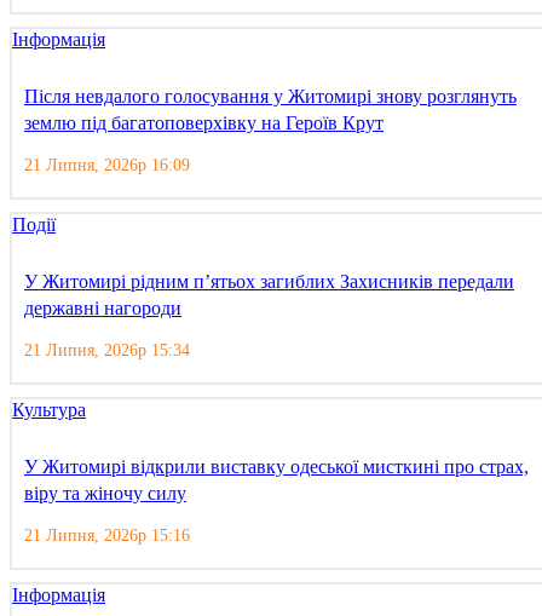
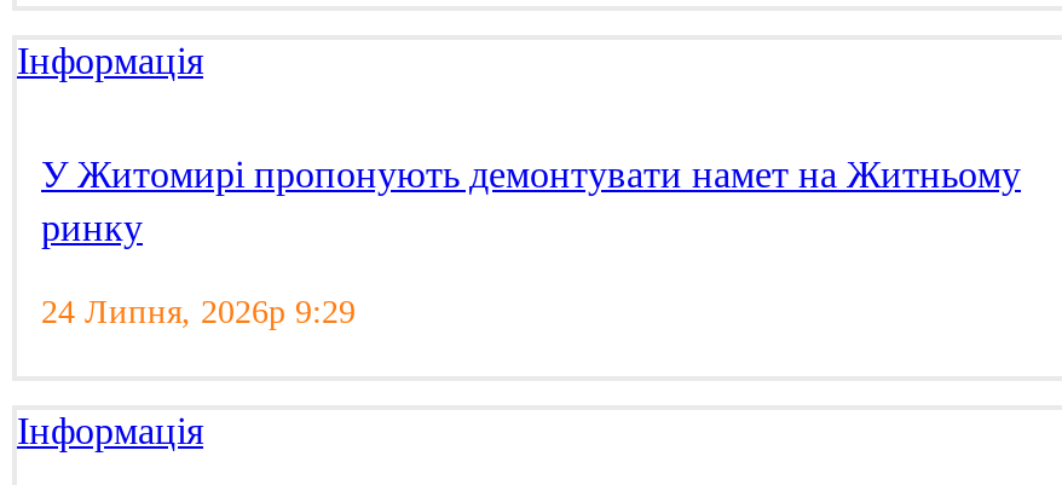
- Після невдалого голосування у Житомирі знову розглянуть
- землю під багатоповерхівку на Героїв Крут
- 21 Липня, 2026р 16:09
- Події
- У Житомирі рідним п’ятьох загиблих Захисників передали
- державні нагороди
- 21 Липня, 2026р 15:34
- Культура
- У Житомирі відкрили виставку одеської мисткині про страх,
- віру та жіночу силу
- 21 Липня, 2026р 15:16
+ У Житомирі пропонують демонтувати намет на Житньому
+ ринку
+ 24 Липня, 2026р 9:29
